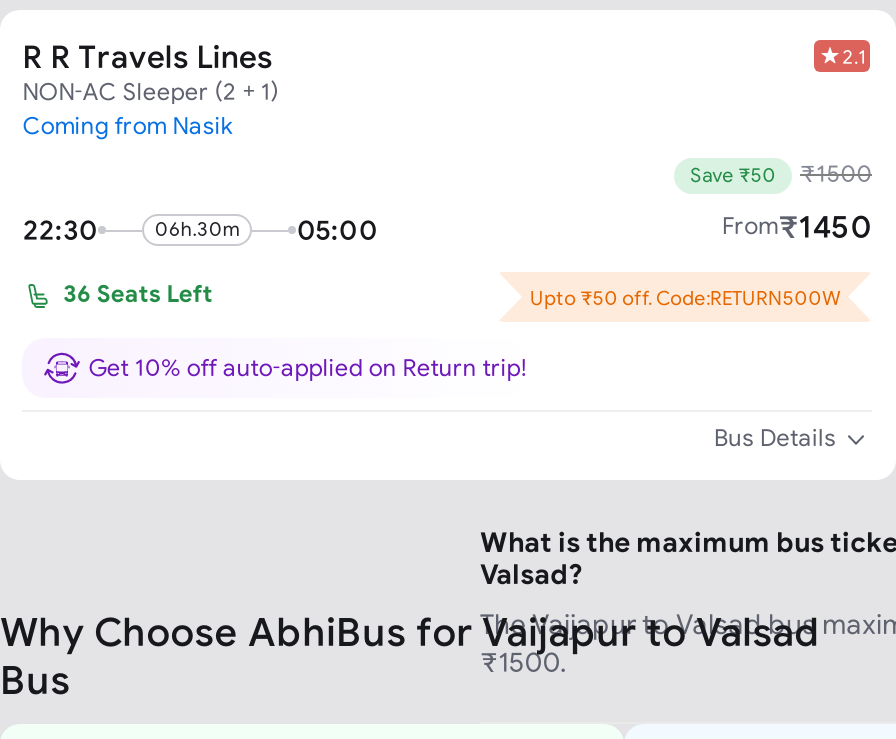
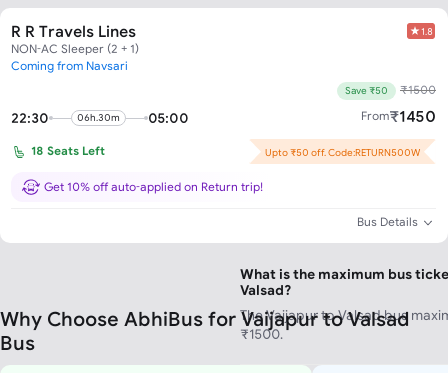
- 2.1
+ 1.8

- Coming from Nasik
+ Coming from Navsari

- 36 Seats Left
+ 18 Seats Left
